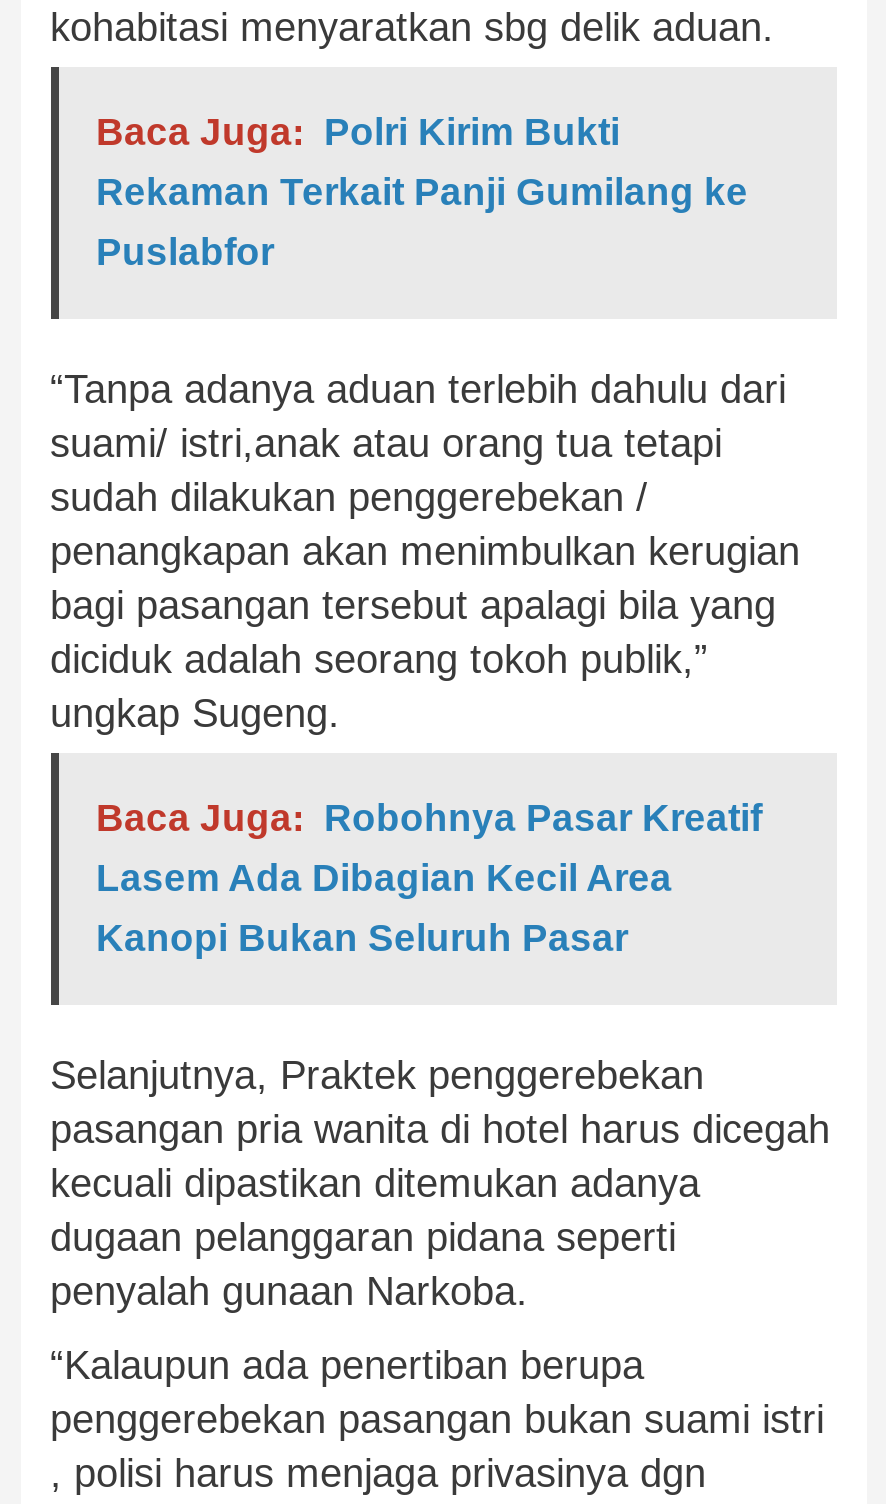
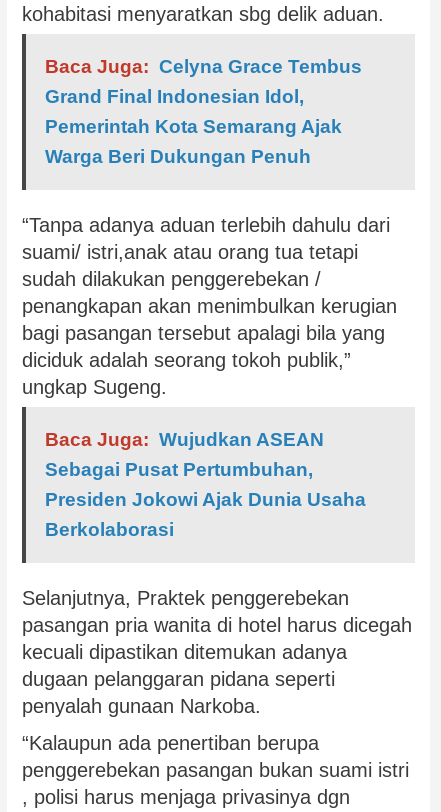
- Baca Juga: Polri Kirim Bukti
- Rekaman Terkait Panji Gumilang ke
- Puslabfor
+ Baca Juga: Celyna Grace Tembus
+ Grand Final Indonesian Idol,
+ Pemerintah Kota Semarang Ajak
+ Warga Beri Dukungan Penuh

- Baca Juga: Robohnya Pasar Kreatif
- Lasem Ada Dibagian Kecil Area
- Kanopi Bukan Seluruh Pasar
+ Baca Juga: Wujudkan ASEAN
+ Sebagai Pusat Pertumbuhan,
+ Presiden Jokowi Ajak Dunia Usaha
+ Berkolaborasi
